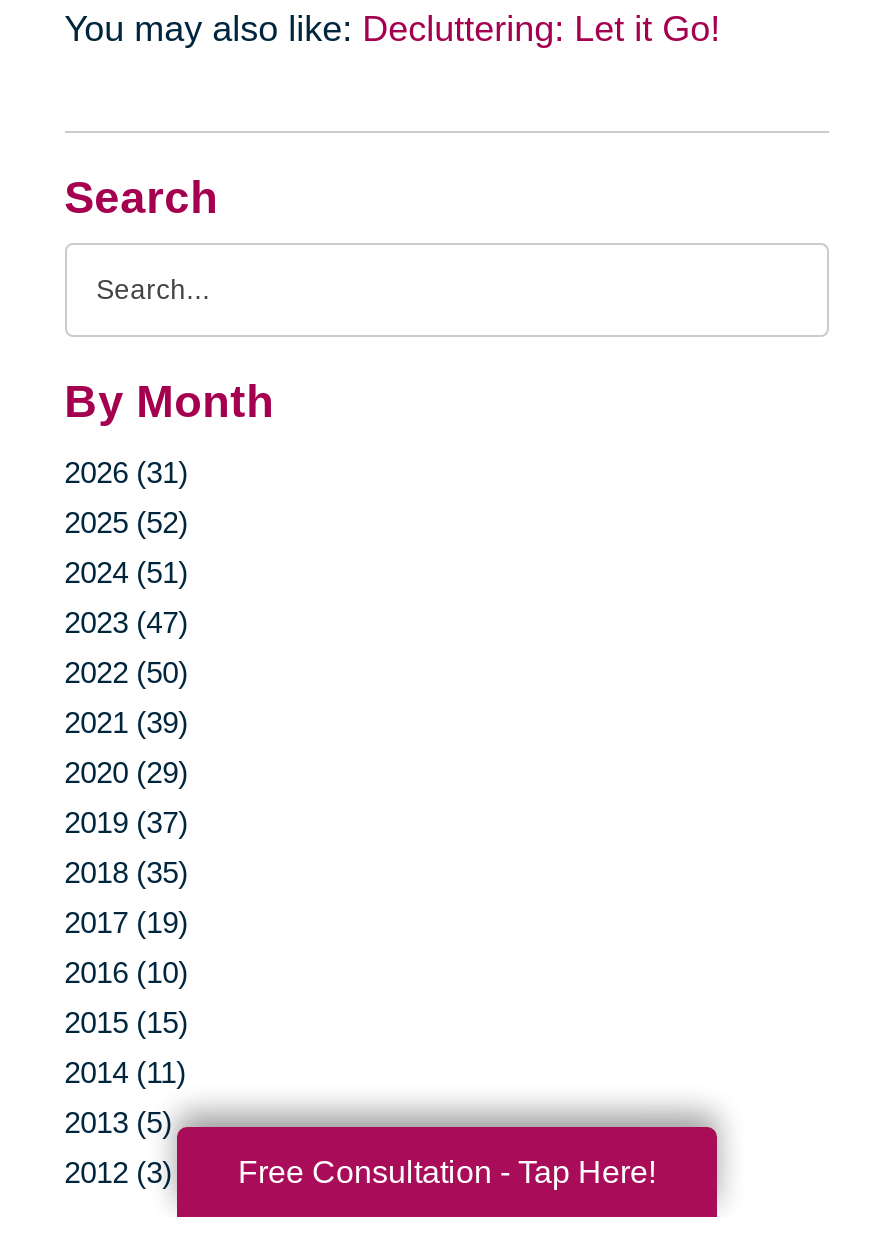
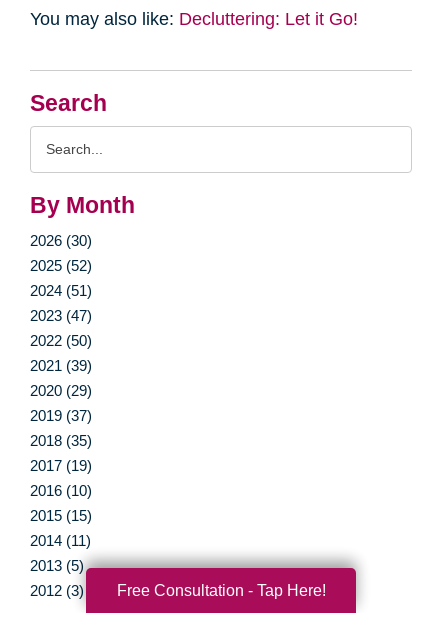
- 2026 (31)
+ 2026 (30)
